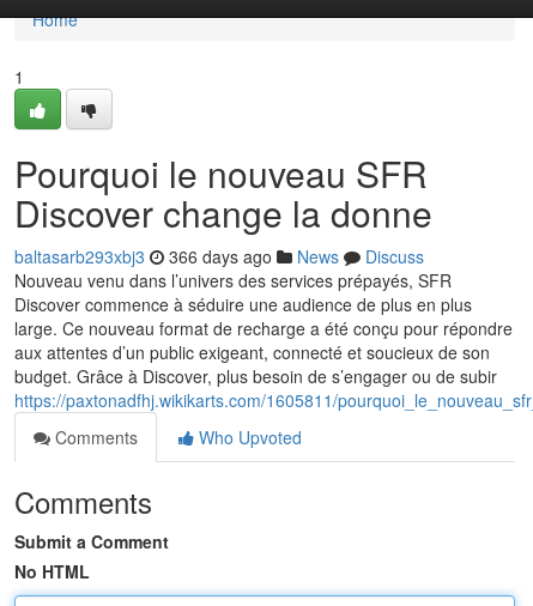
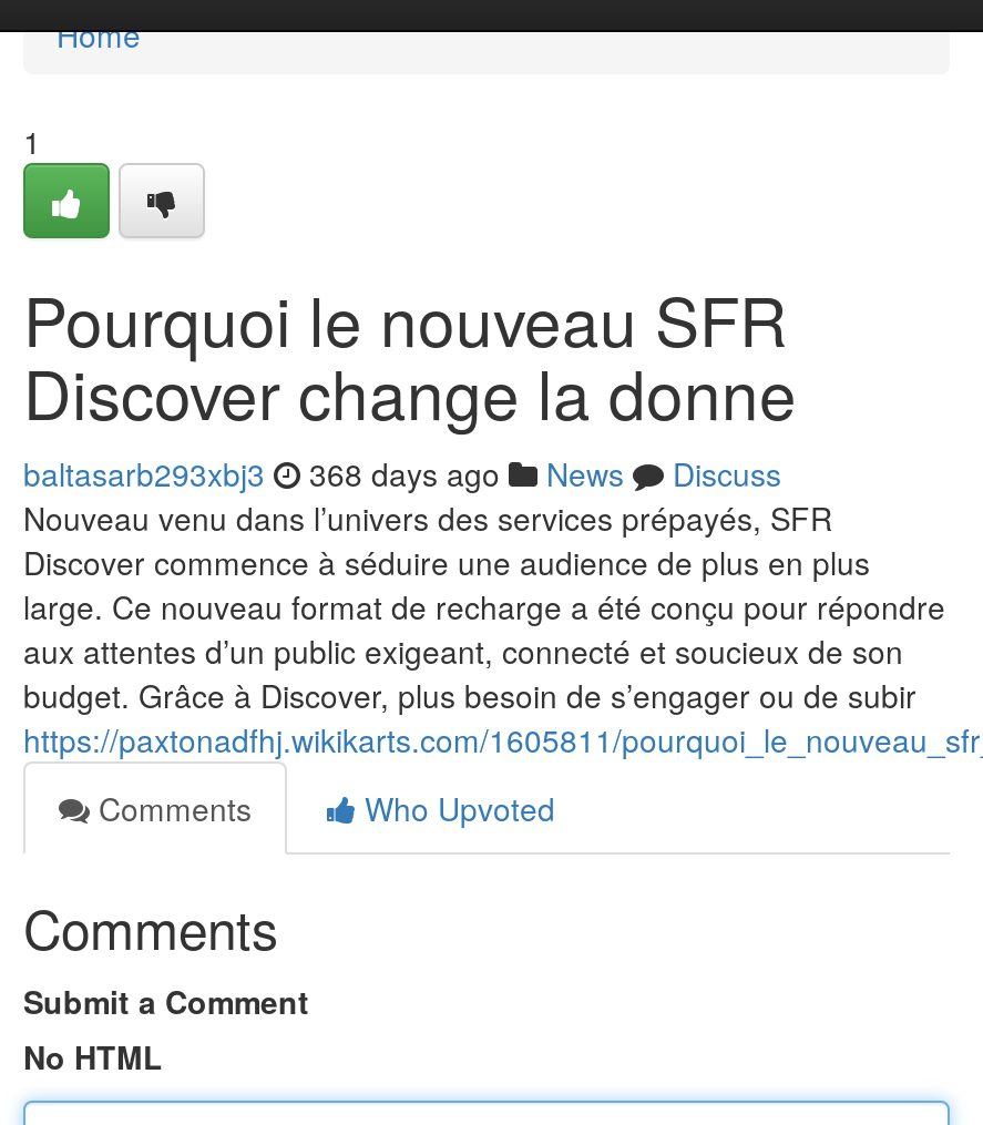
- baltasarb293xbj3 366 days ago News Discuss
+ baltasarb293xbj3 368 days ago News Discuss
